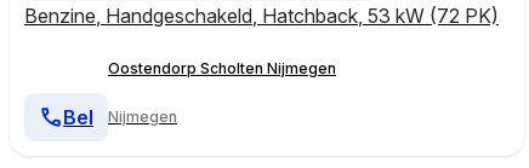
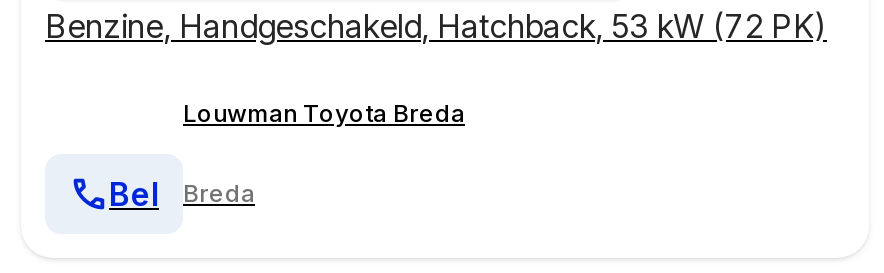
- Oostendorp Scholten Nijmegen
+ Louwman Toyota Breda

- Nijmegen
+ Breda
